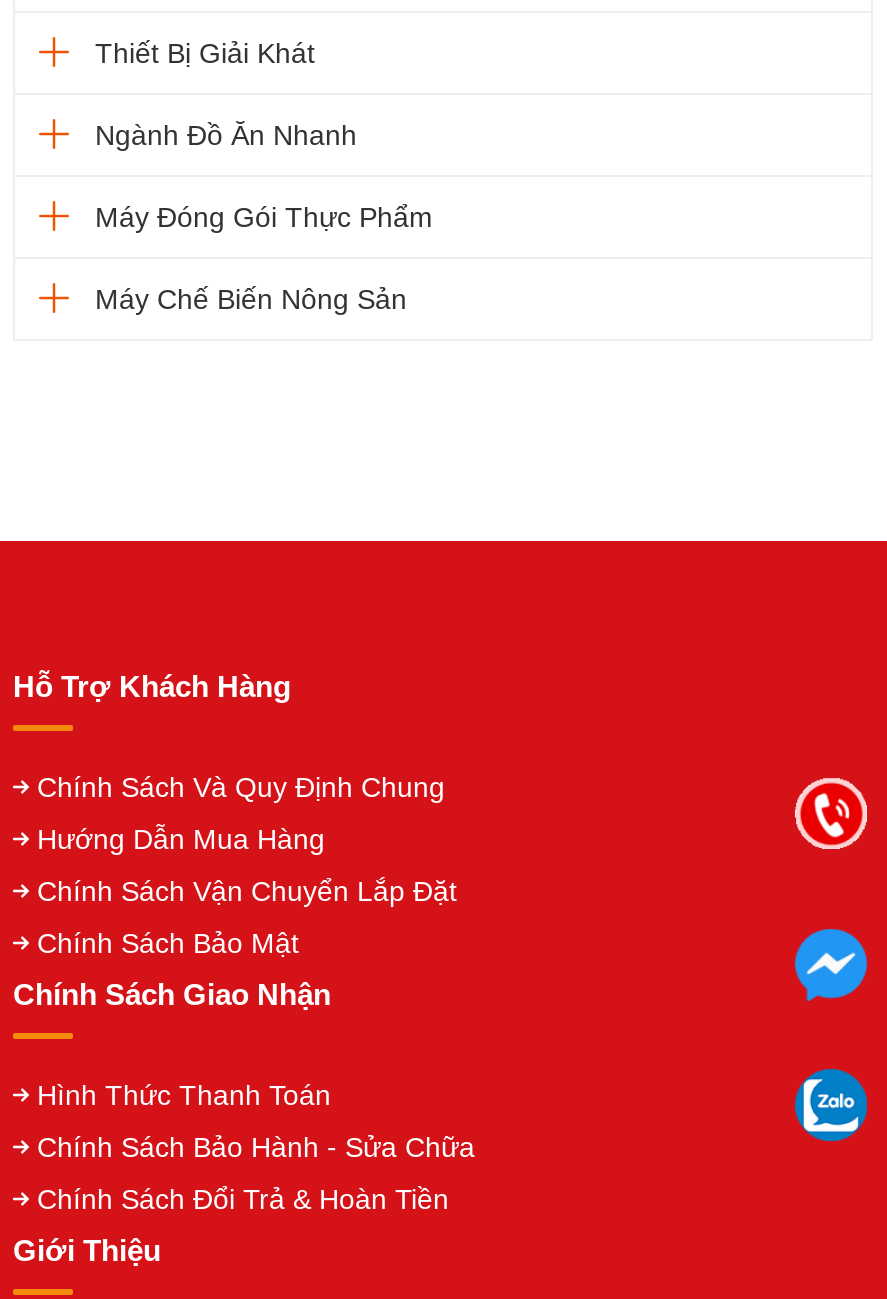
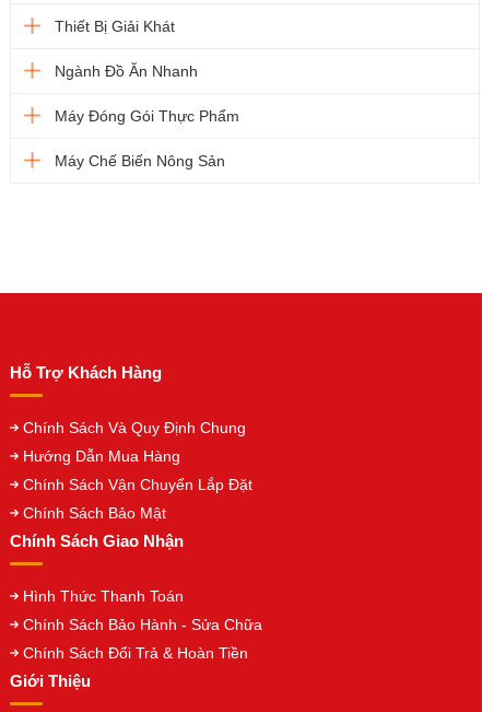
- [image]

- [image]

- [image]
